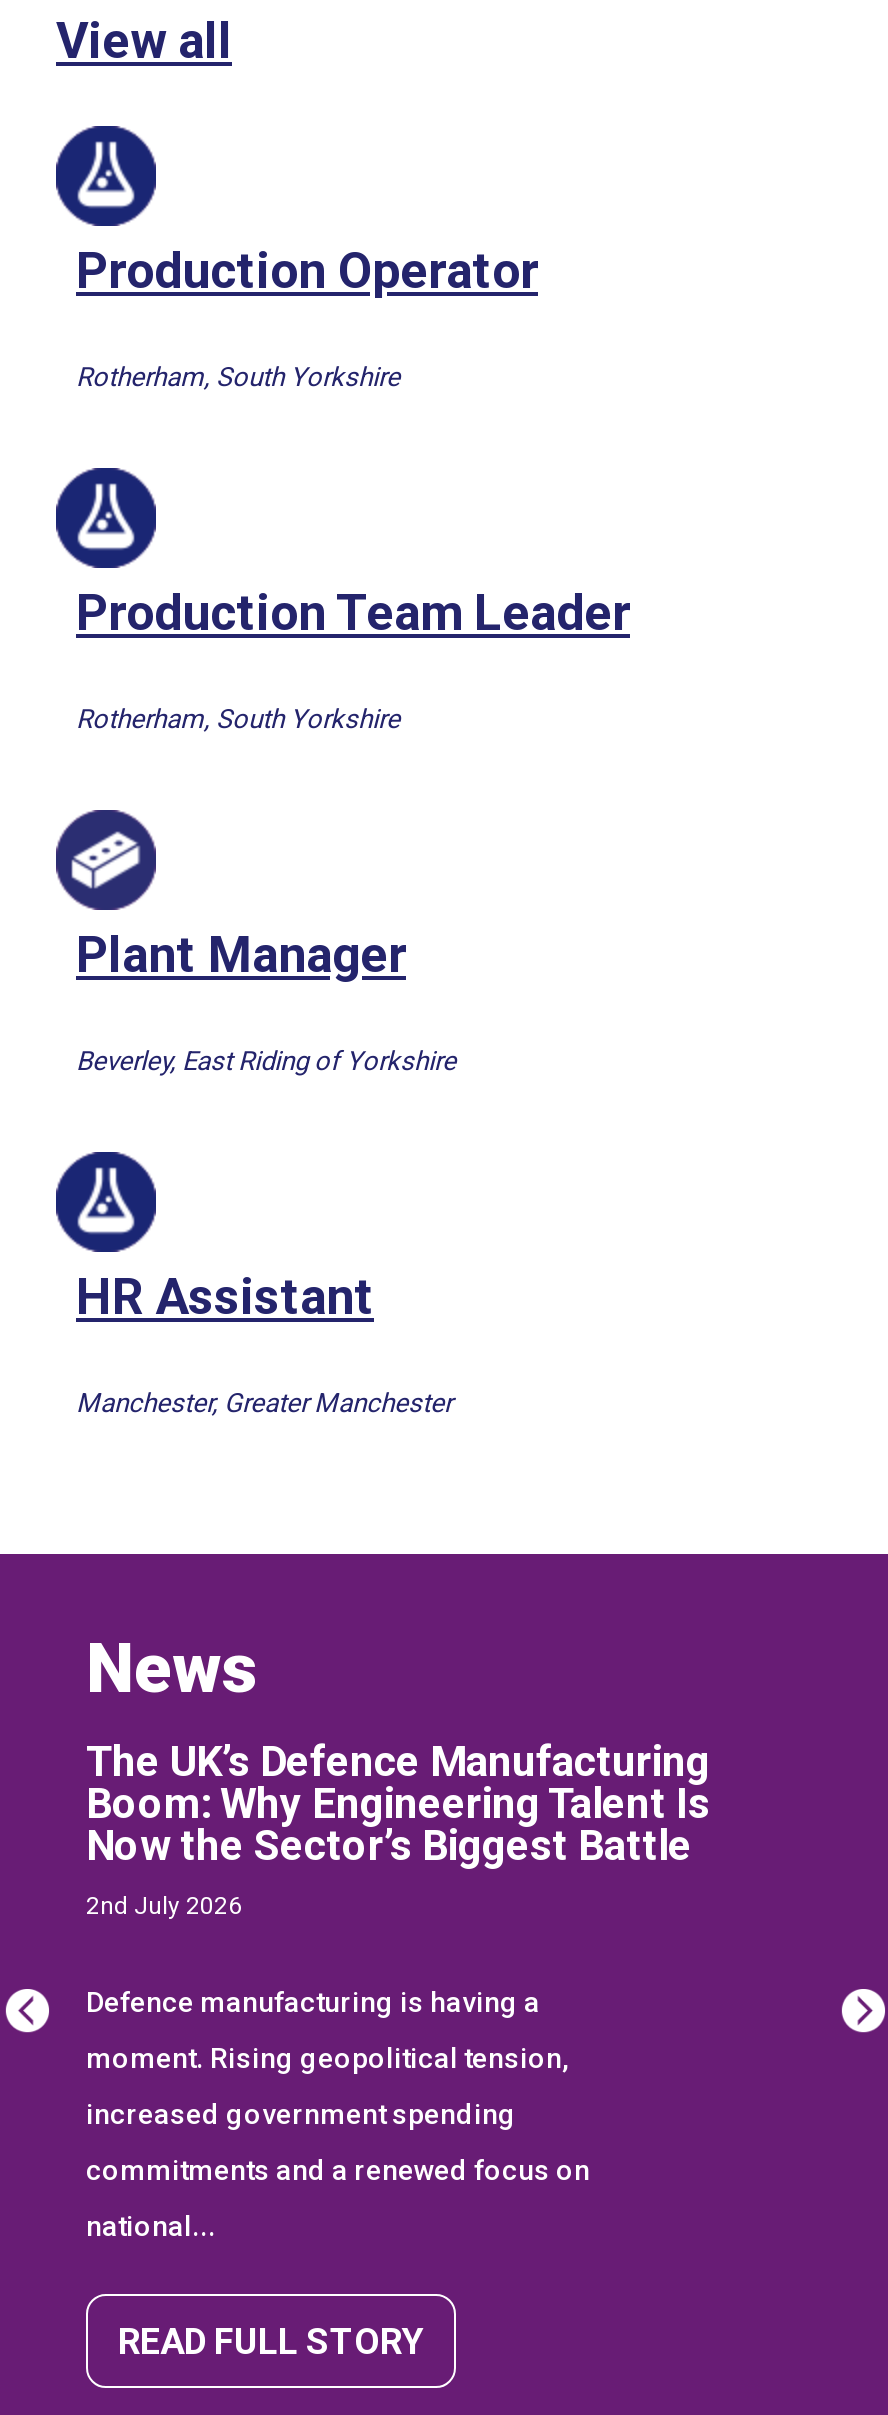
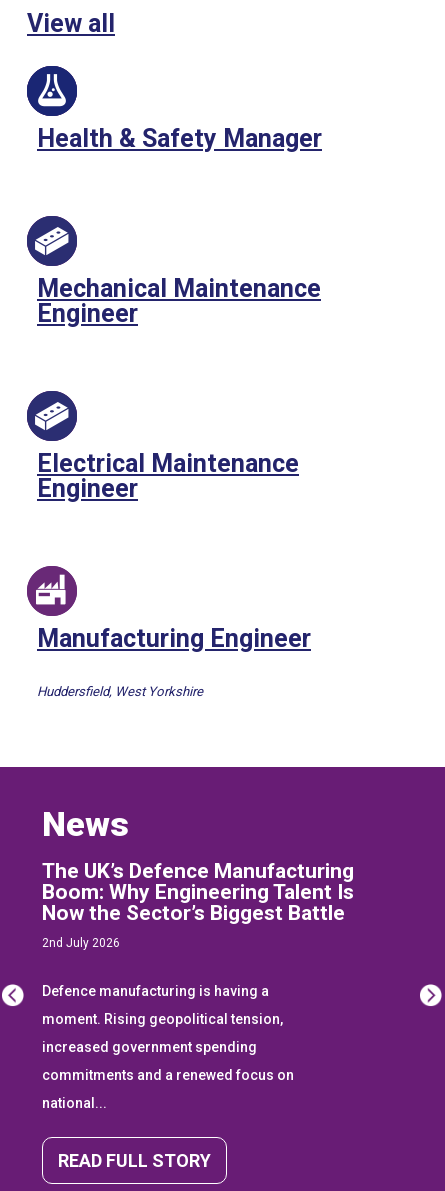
- Production Operator
- Rotherham, South Yorkshire
+ Health & Safety Manager

- [image]
- Production Team Leader
- Rotherham, South Yorkshire
+ [image]
+ Mechanical Maintenance
+ Engineer

- [image]
- Plant Manager
- Beverley, East Riding of Yorkshire
+ [image]
+ Electrical Maintenance
+ Engineer

- [image]
- HR Assistant
- Manchester, Greater Manchester
+ [image]
+ Manufacturing Engineer
+ Huddersfield, West Yorkshire
